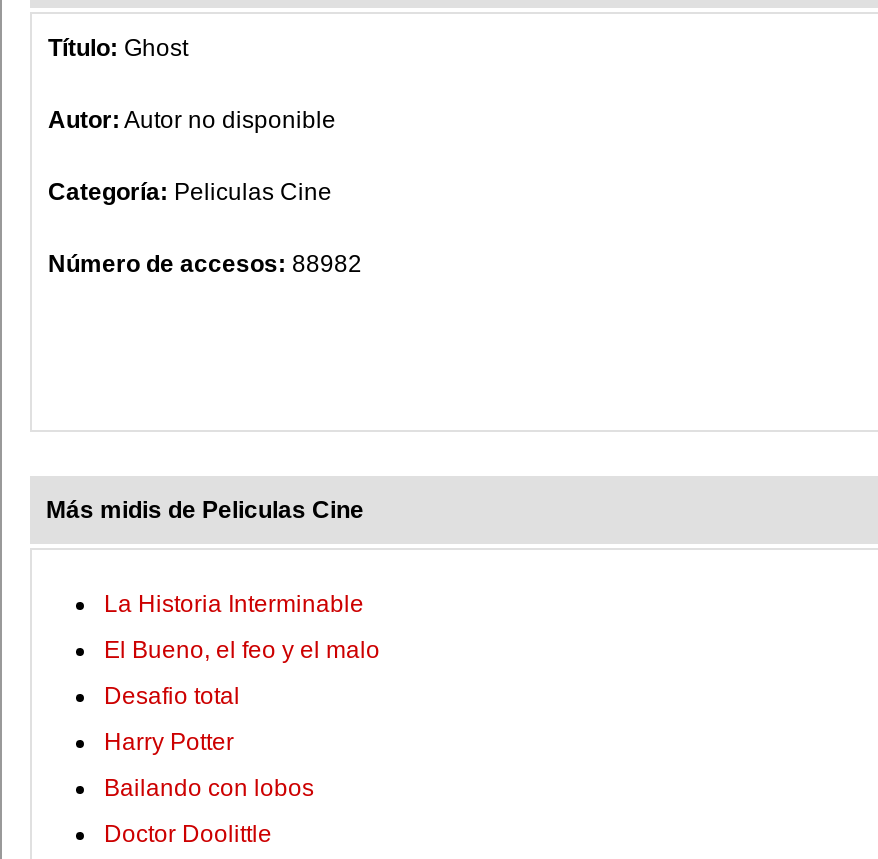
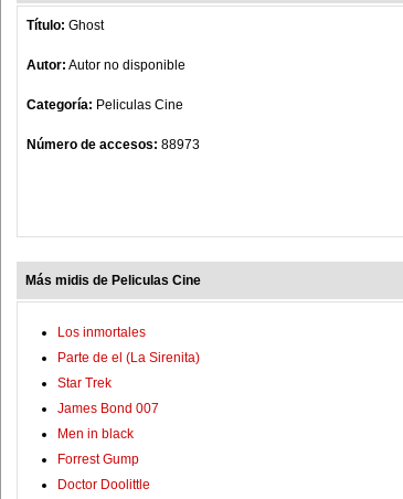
- Número de accesos: 88982
+ Número de accesos: 88973

- La Historia Interminable
- El Bueno, el feo y el malo
- Desafio total
- Harry Potter
- Bailando con lobos
+ Los inmortales
+ Parte de el (La Sirenita)
+ Star Trek
+ James Bond 007
+ Men in black
+ Forrest Gump
